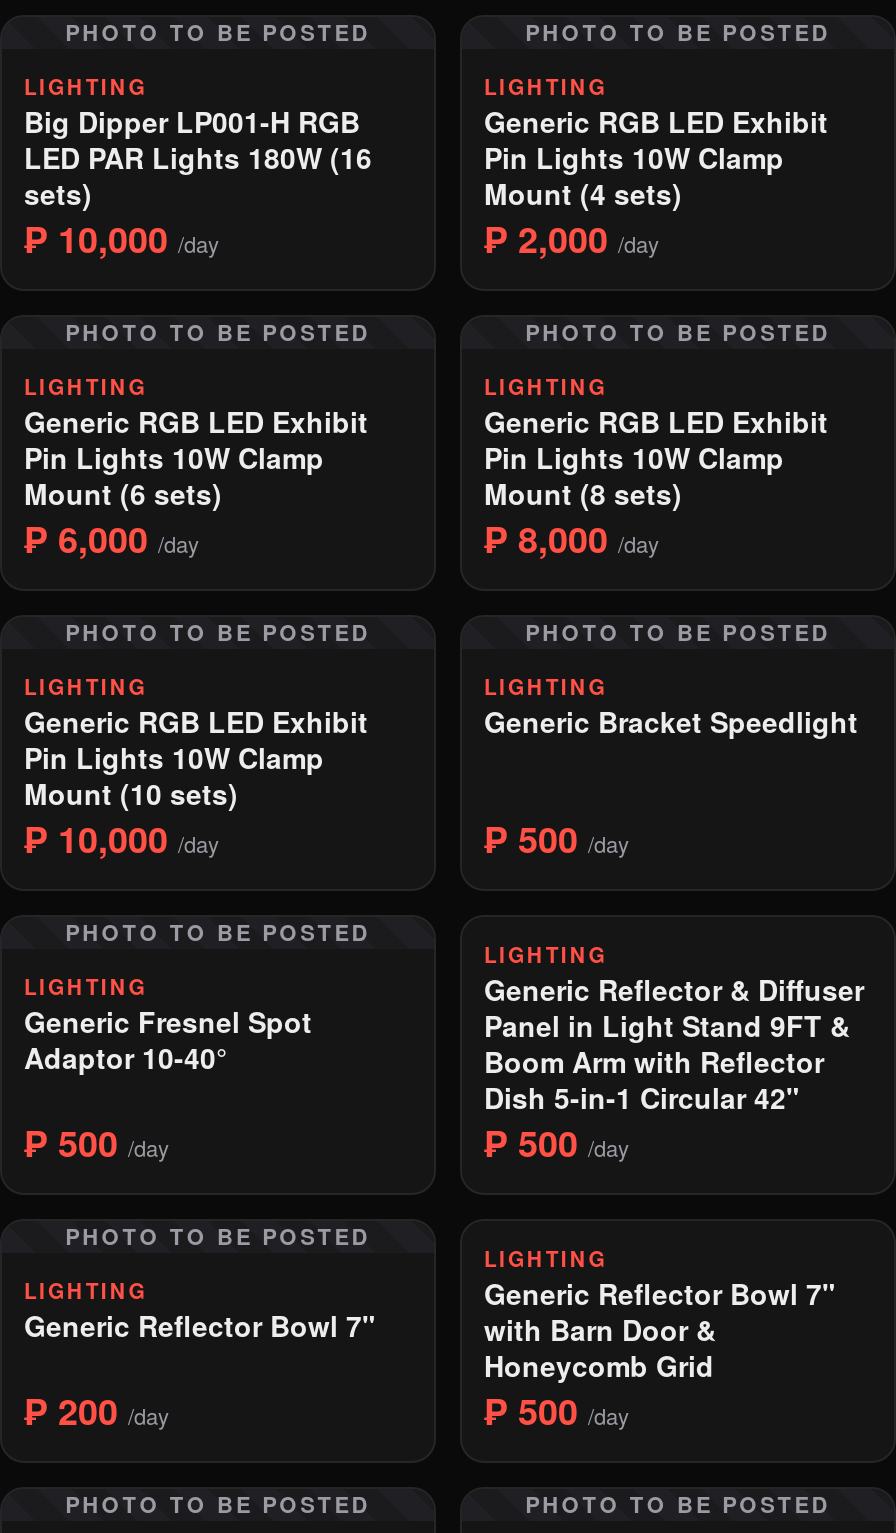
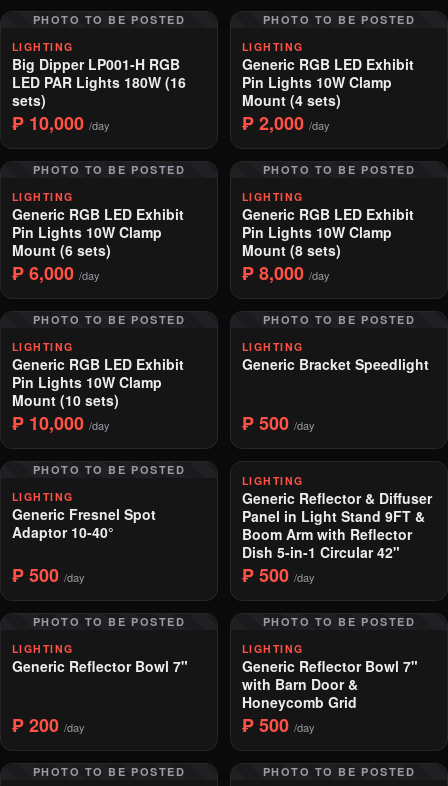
+ PHOTO TO BE POSTED
